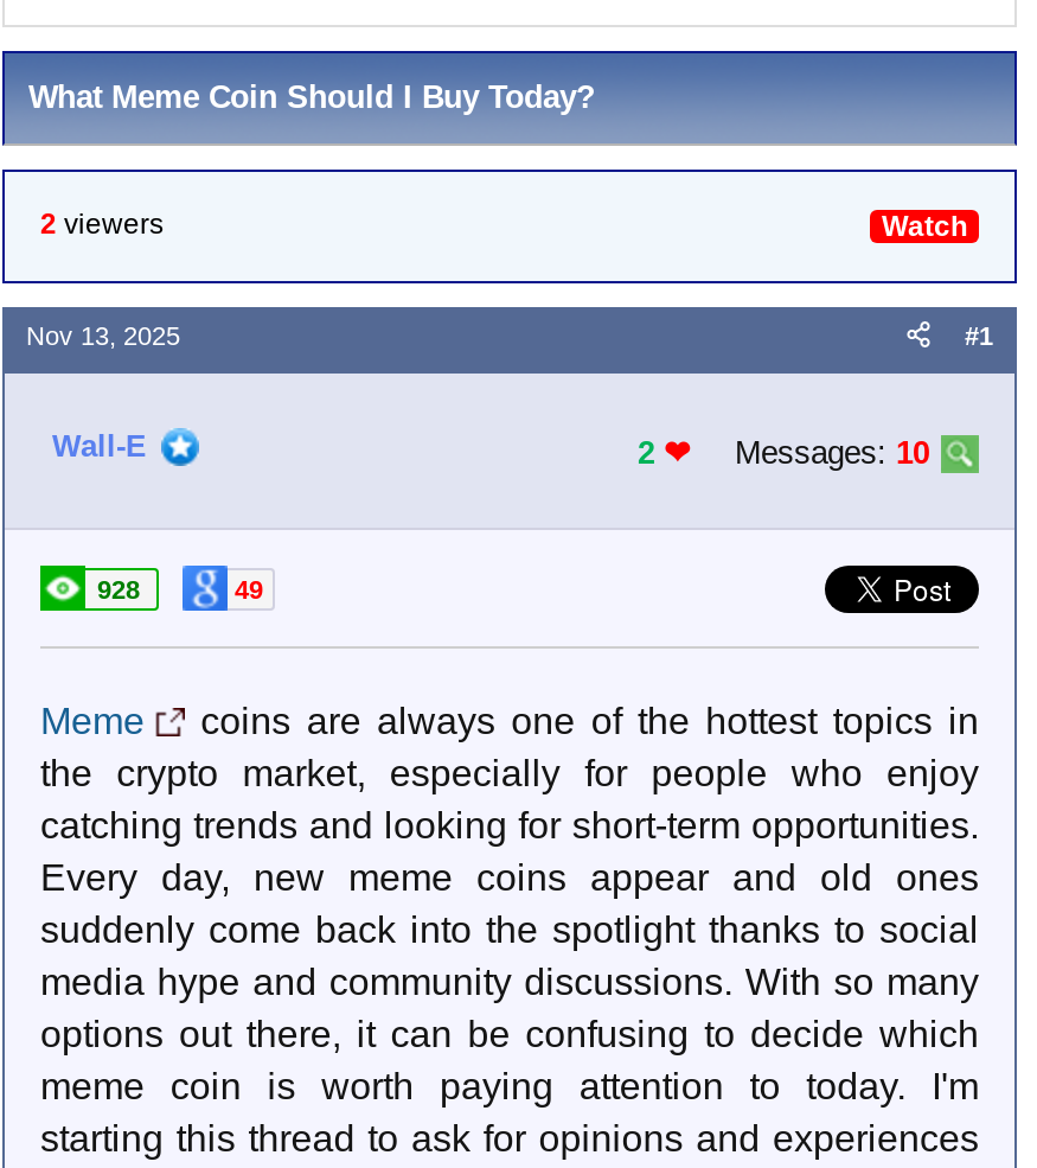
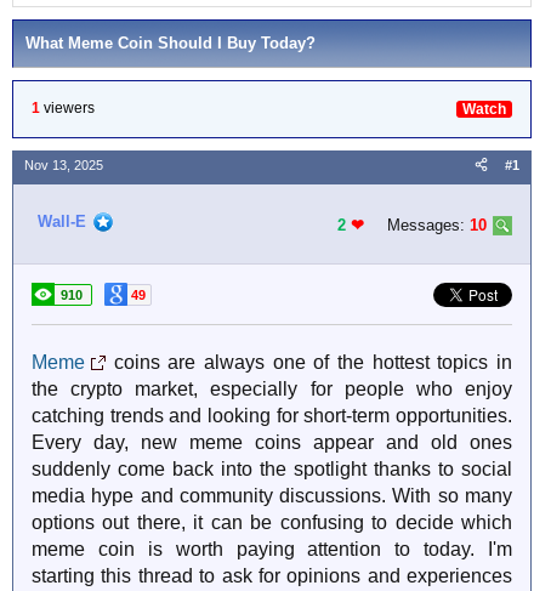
- 2 viewers
+ 1 viewers

- 928
+ 910
